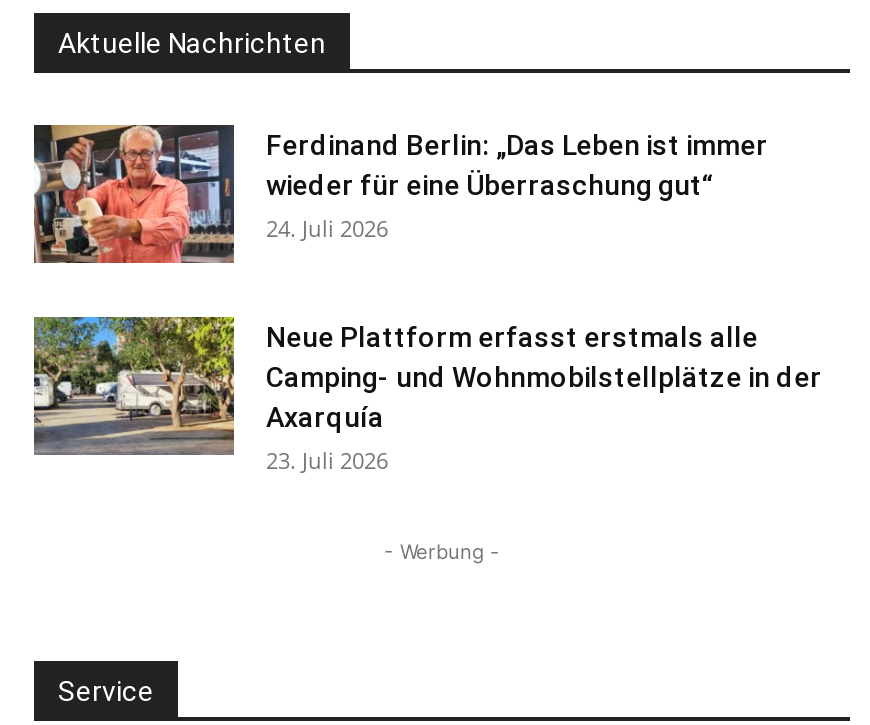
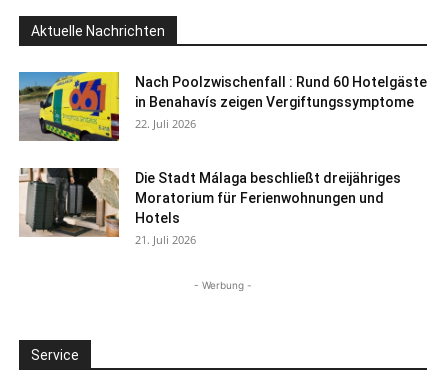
- [image]
- Ferdinand Berlin: „Das Leben ist immer
- wieder für eine Überraschung gut“
- 24. Juli 2026
+ [image]
+ Nach Poolzwischenfall : Rund 60 Hotelgäste
+ in Benahavís zeigen Vergiftungssymptome
+ 22. Juli 2026

- [image]
- Neue Plattform erfasst erstmals alle
- Camping- und Wohnmobilstellplätze in der
- Axarquía
- 23. Juli 2026
+ [image]
+ Die Stadt Málaga beschließt dreijähriges
+ Moratorium für Ferienwohnungen und
+ Hotels
+ 21. Juli 2026
